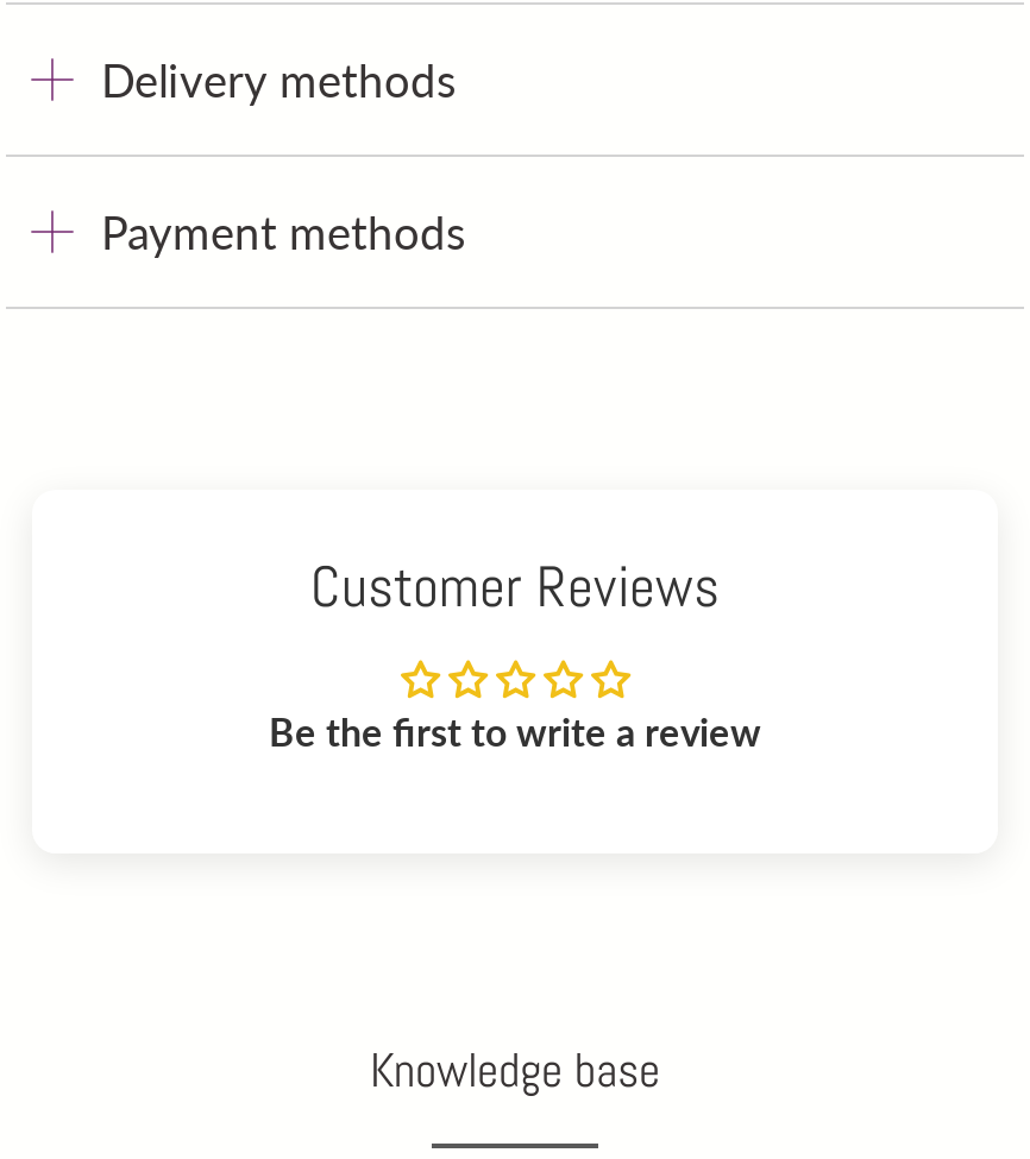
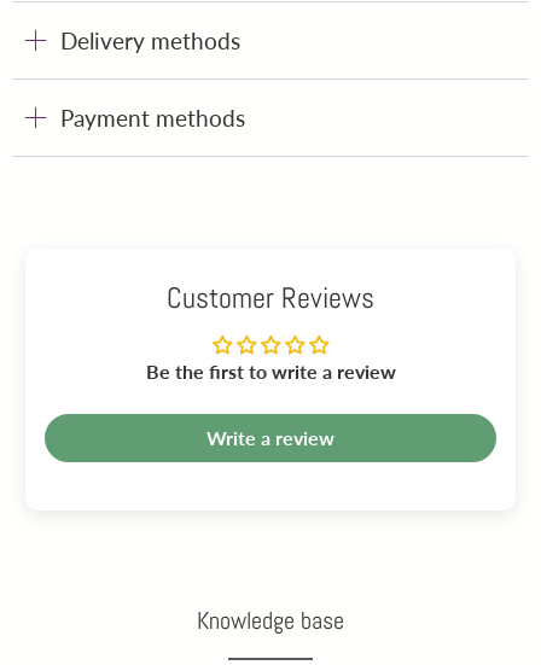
+ Write a review
